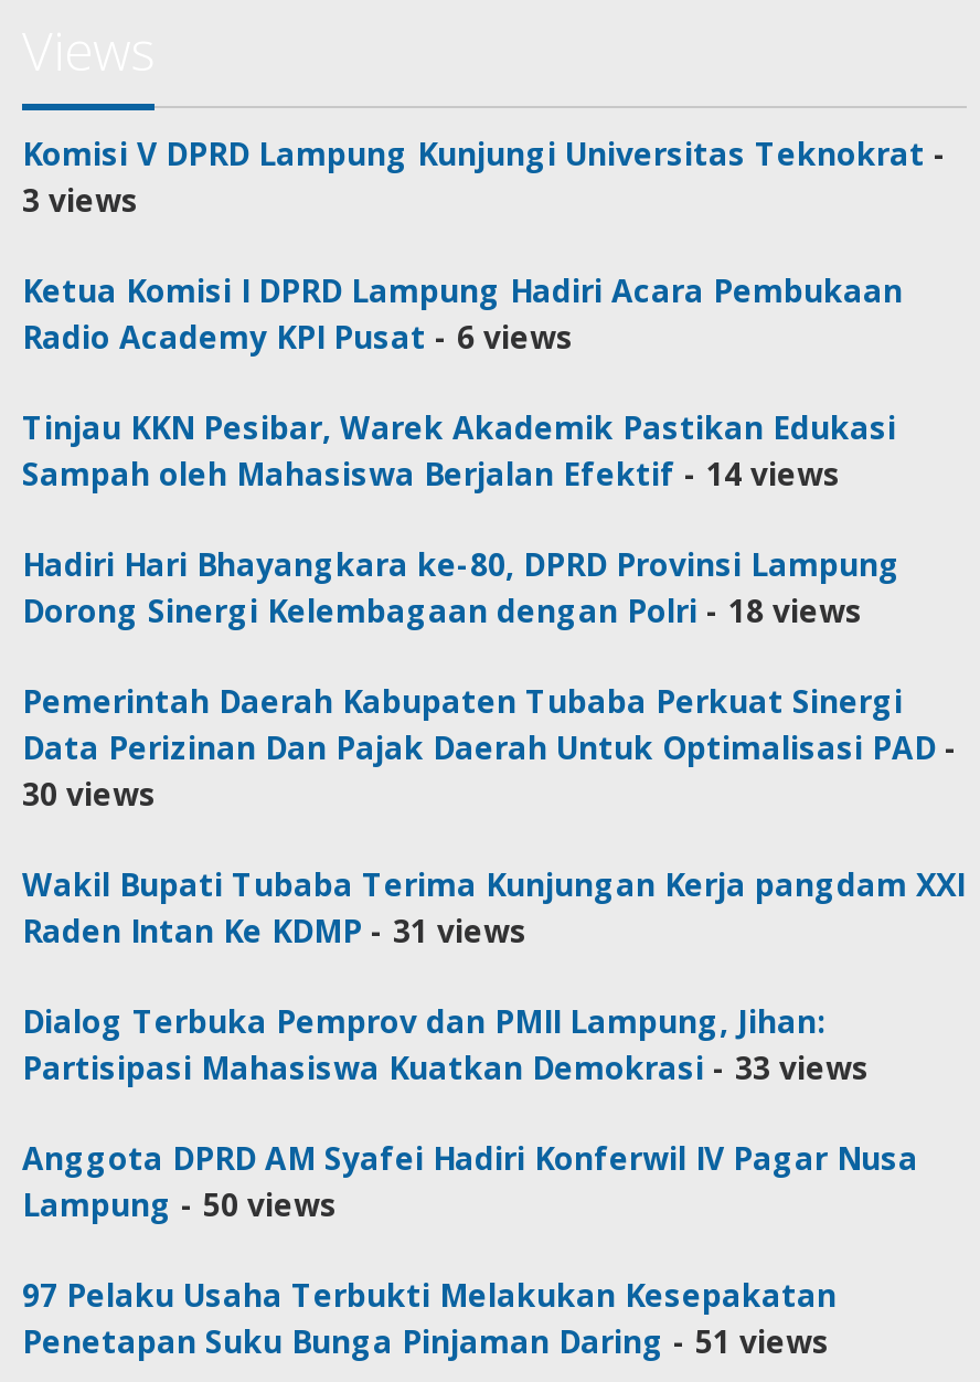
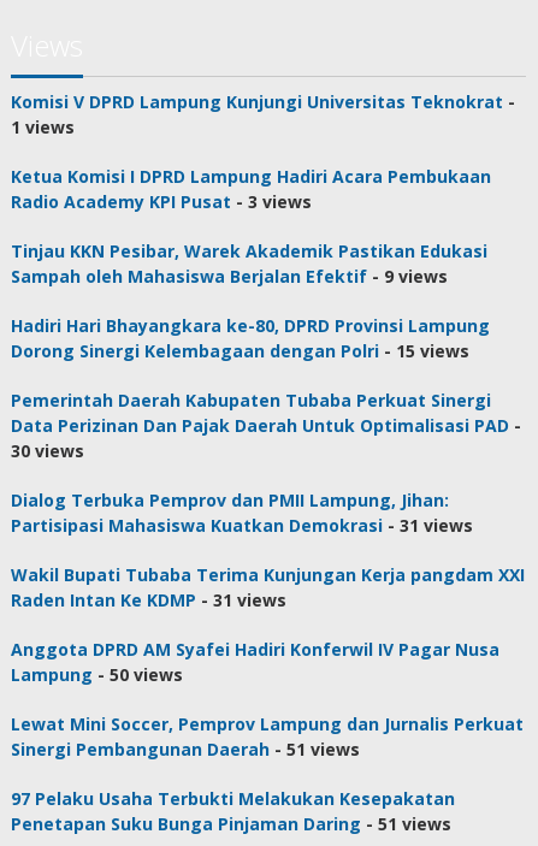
- 3 views
+ 1 views

- Radio Academy KPI Pusat - 6 views
+ Radio Academy KPI Pusat - 3 views

- Sampah oleh Mahasiswa Berjalan Efektif - 14 views
+ Sampah oleh Mahasiswa Berjalan Efektif - 9 views

- Dorong Sinergi Kelembagaan dengan Polri - 18 views
+ Dorong Sinergi Kelembagaan dengan Polri - 15 views

+ Partisipasi Mahasiswa Kuatkan Demokrasi - 31 views

moved up: Dialog Terbuka Pemprov dan PMII Lampung, Jihan:

- Partisipasi Mahasiswa Kuatkan Demokrasi - 33 views

+ Lewat Mini Soccer, Pemprov Lampung dan Jurnalis Perkuat
+ Sinergi Pembangunan Daerah - 51 views
